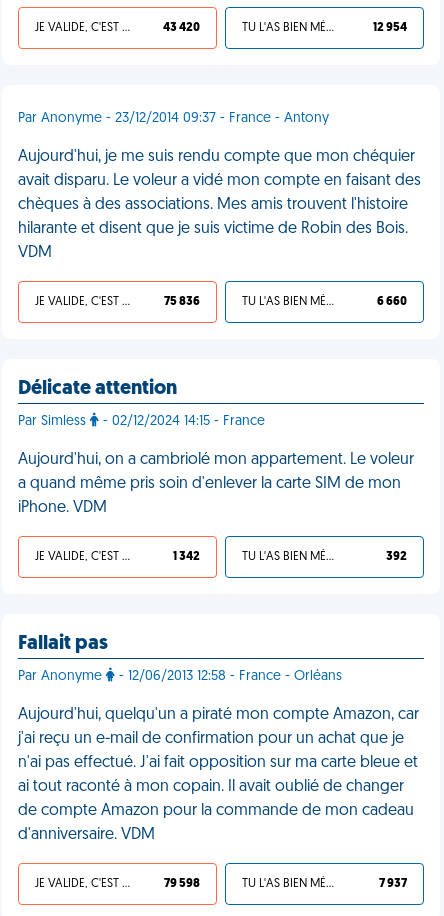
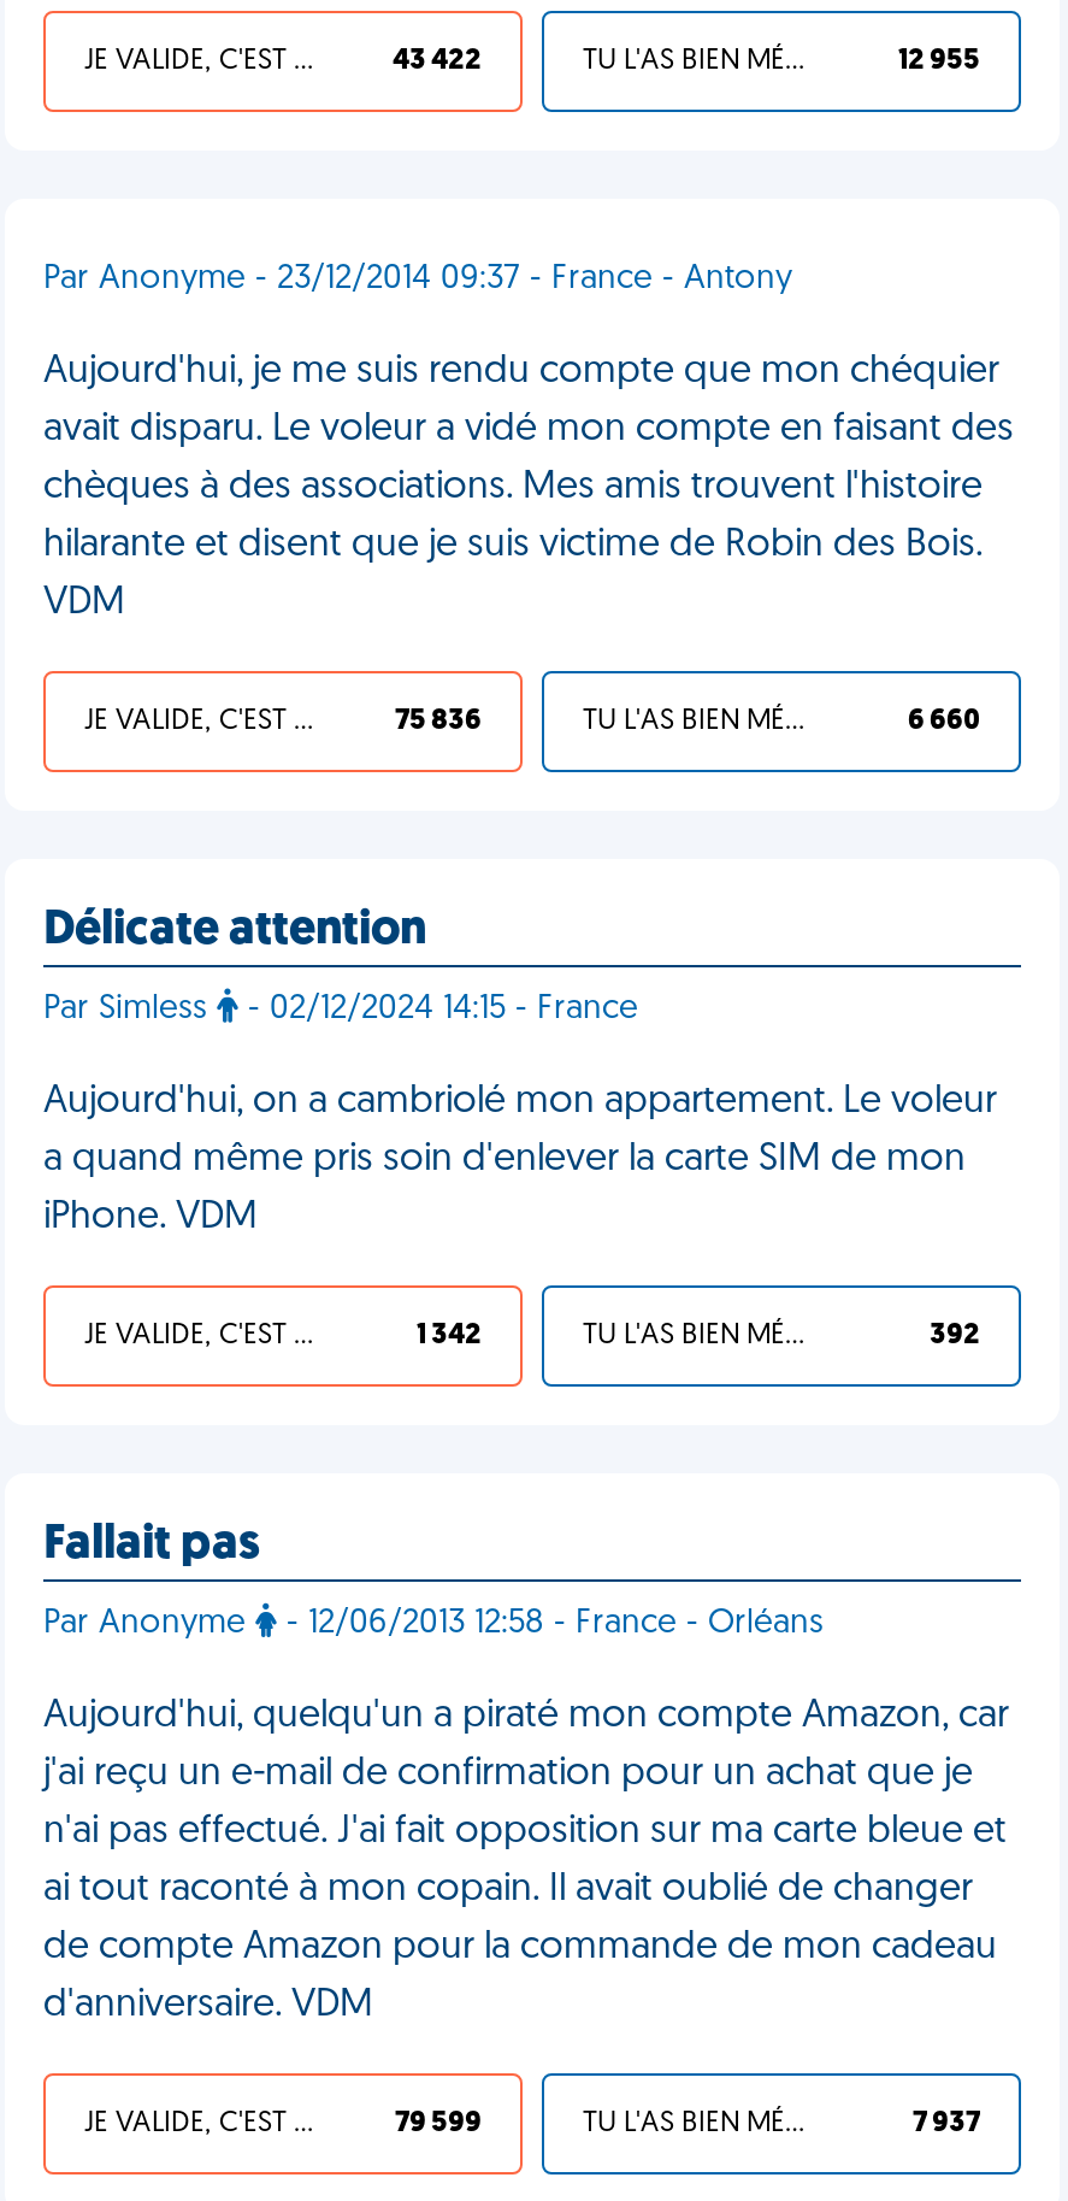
- 43 420
+ 43 422

- 12 954
+ 12 955

- 79 598
+ 79 599
